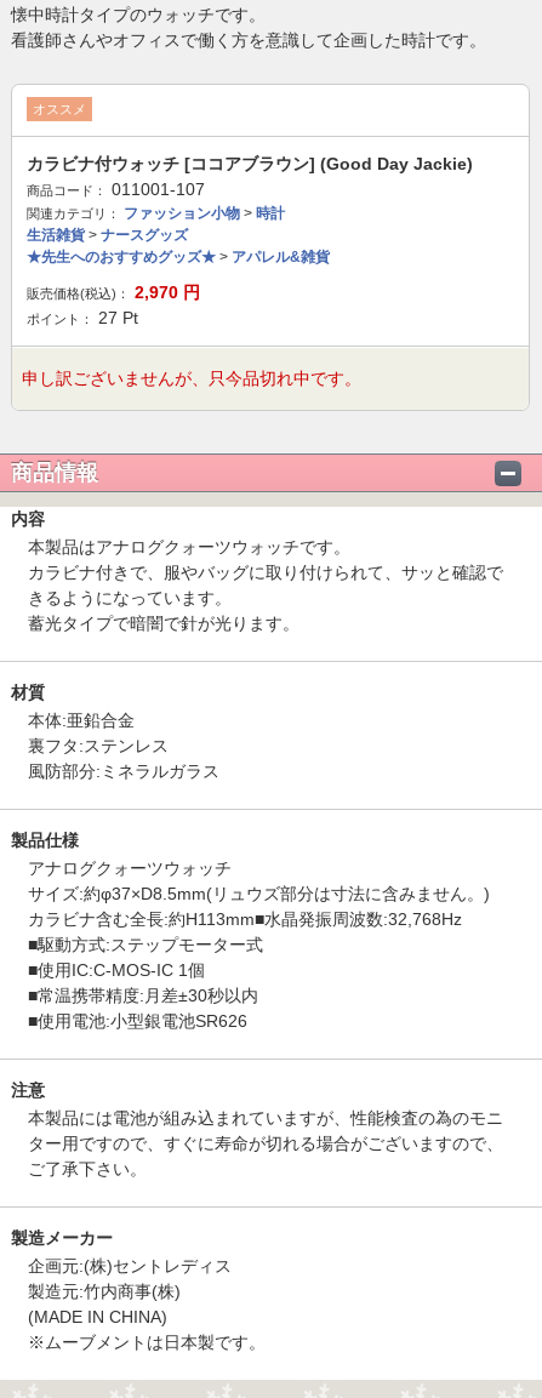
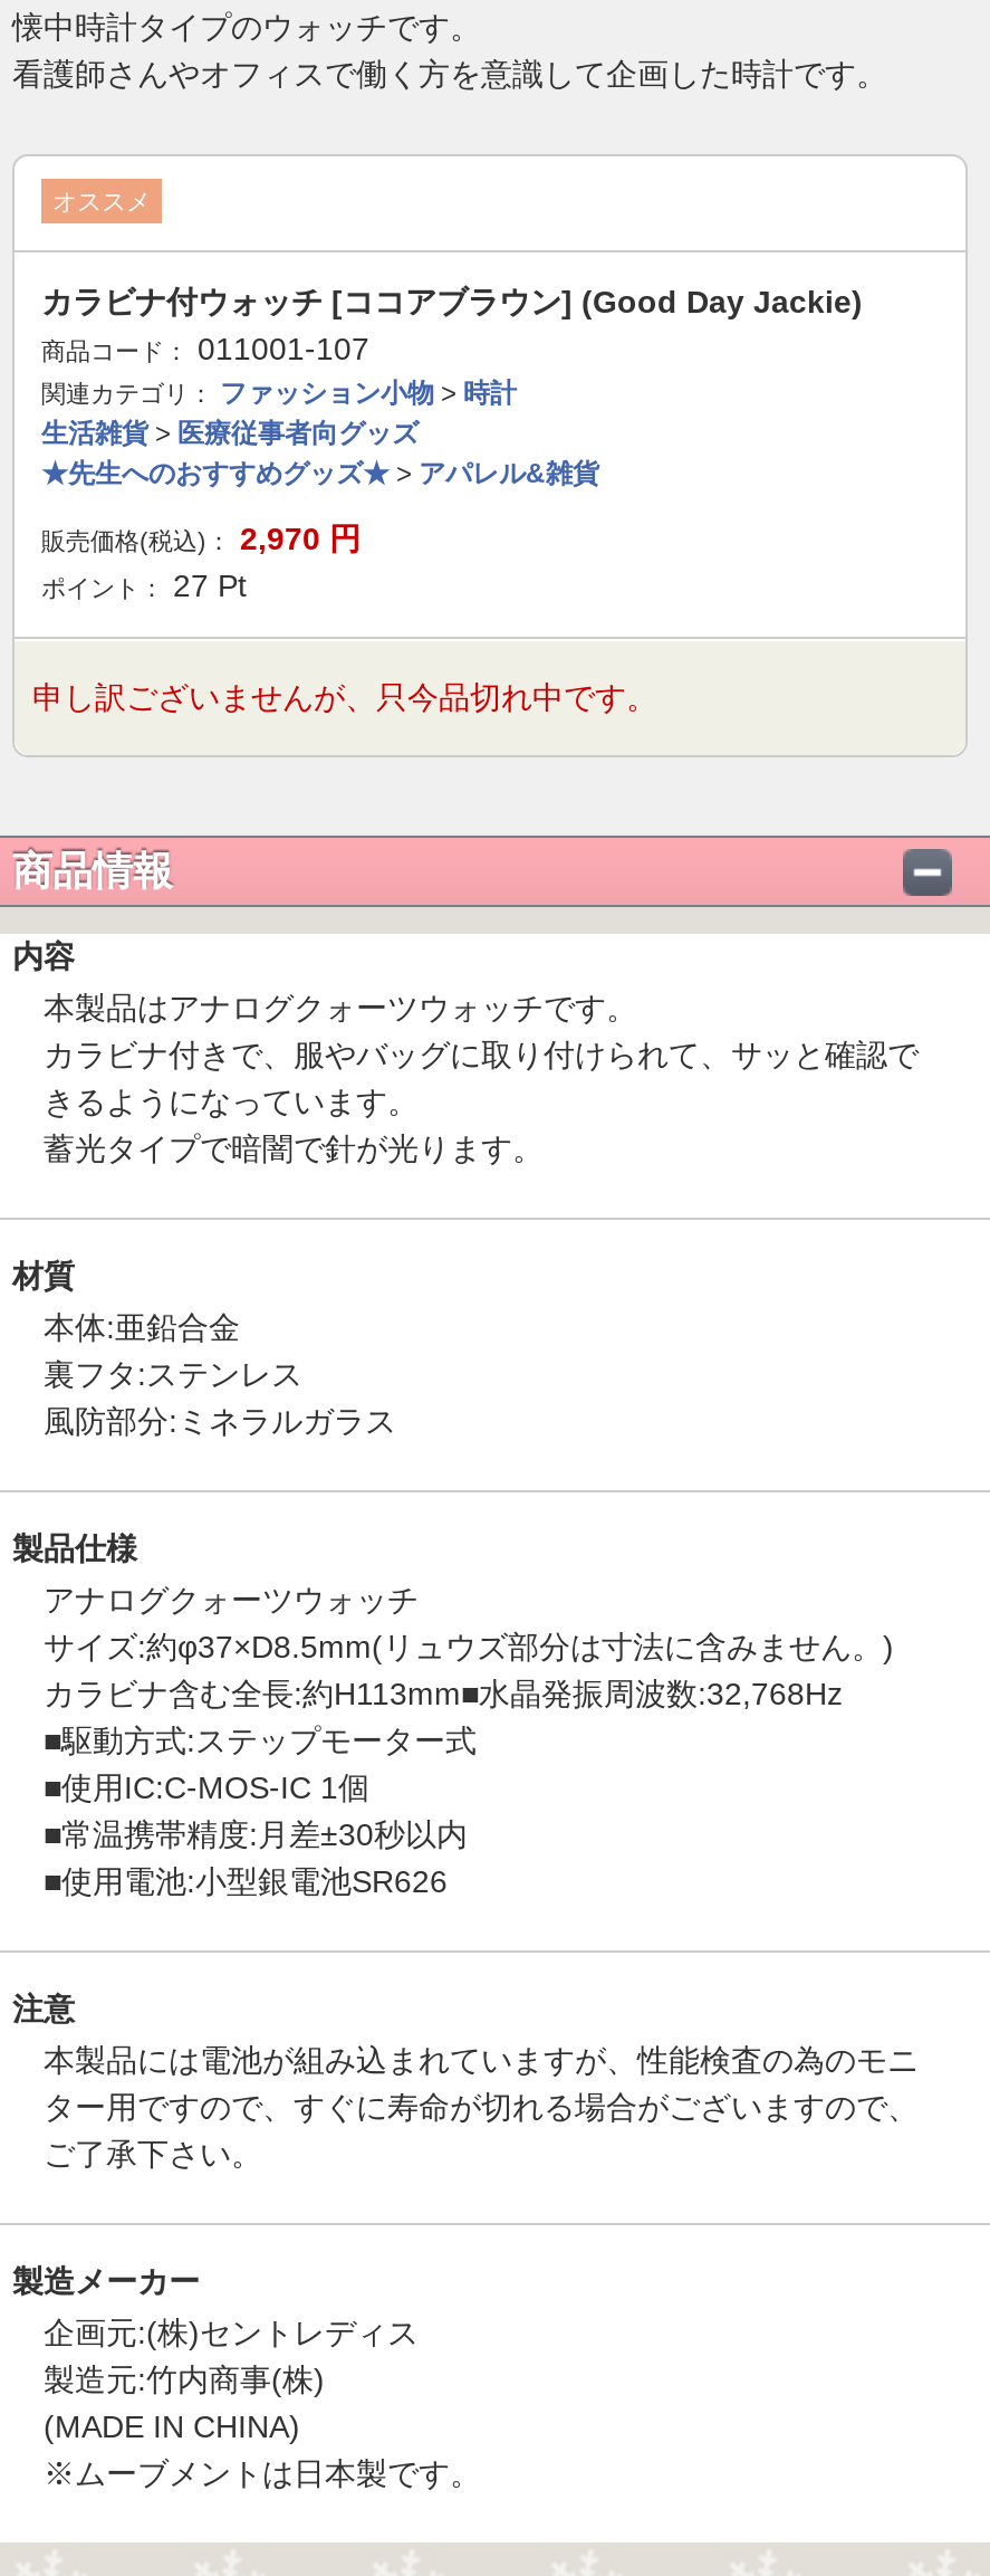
- 生活雑貨>ナースグッズ
+ 生活雑貨>医療従事者向グッズ
